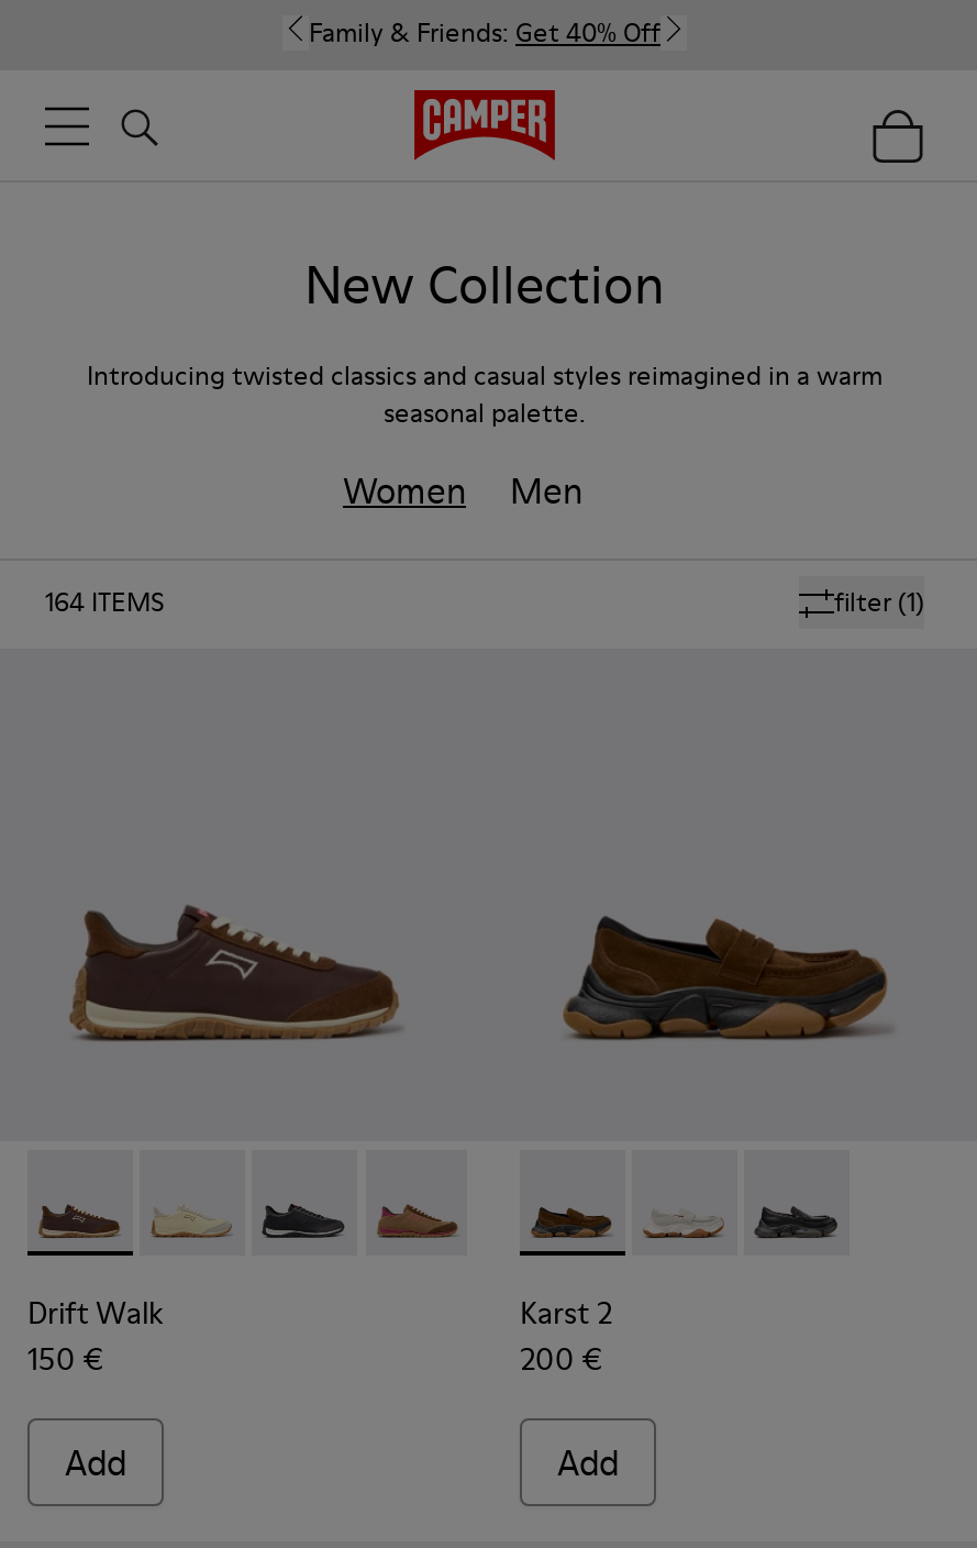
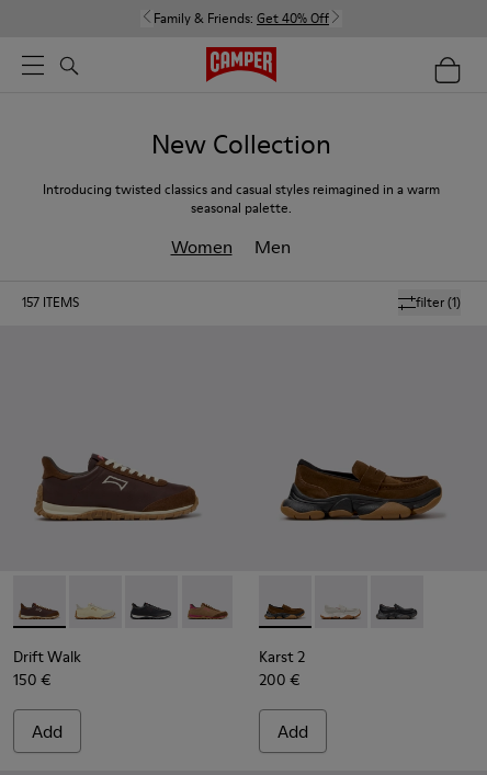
- 164 ITEMS
+ 157 ITEMS
